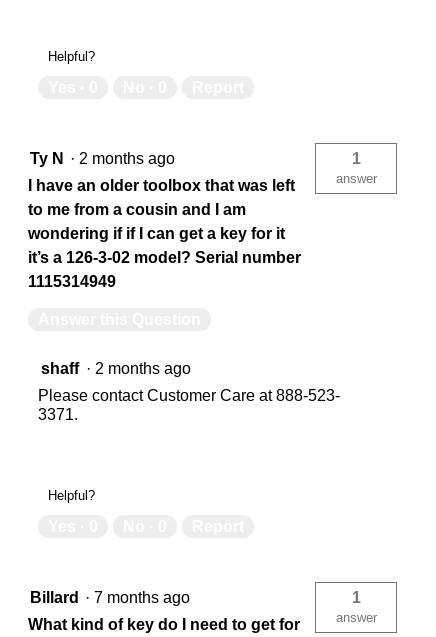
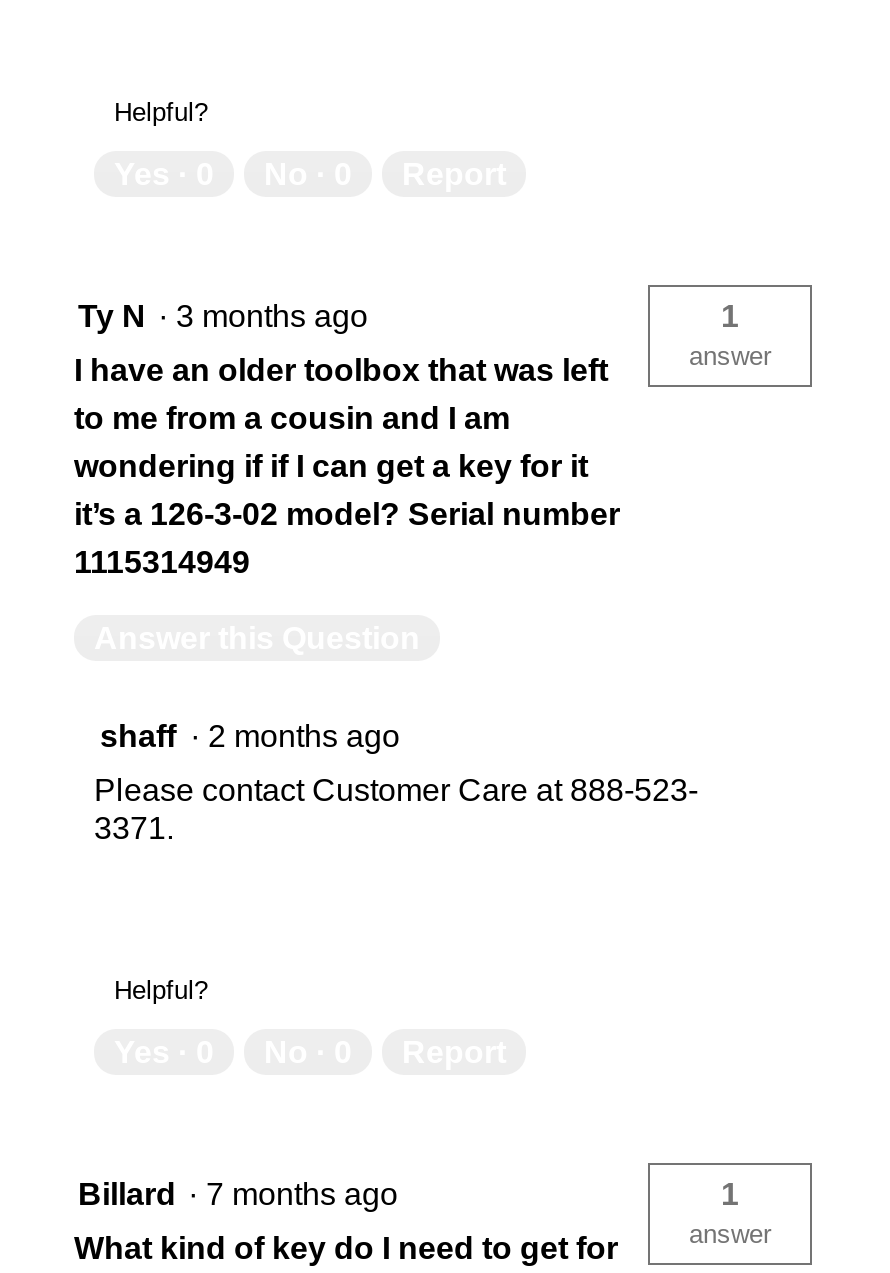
- Ty N · 2 months ago
+ Ty N · 3 months ago
